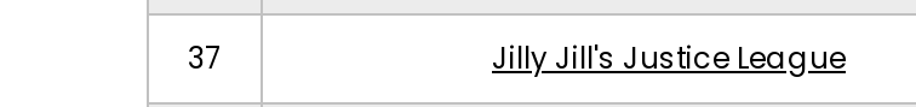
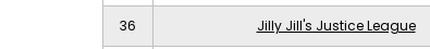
- 37
+ 36
